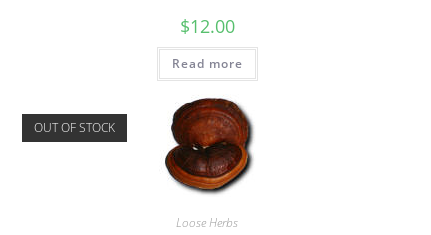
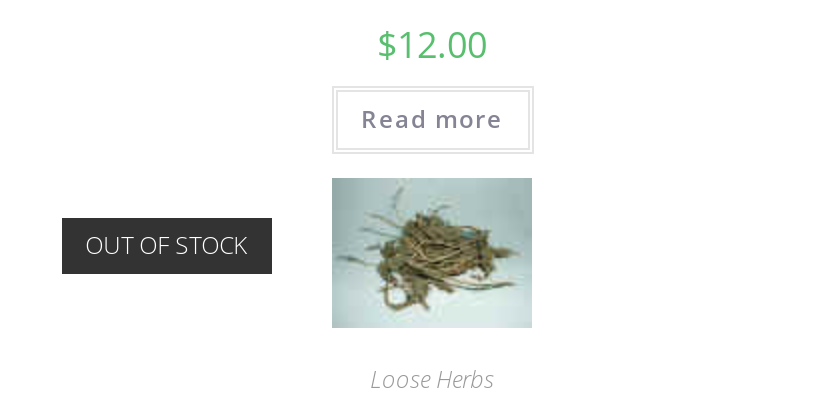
- [image]
+ [image]
